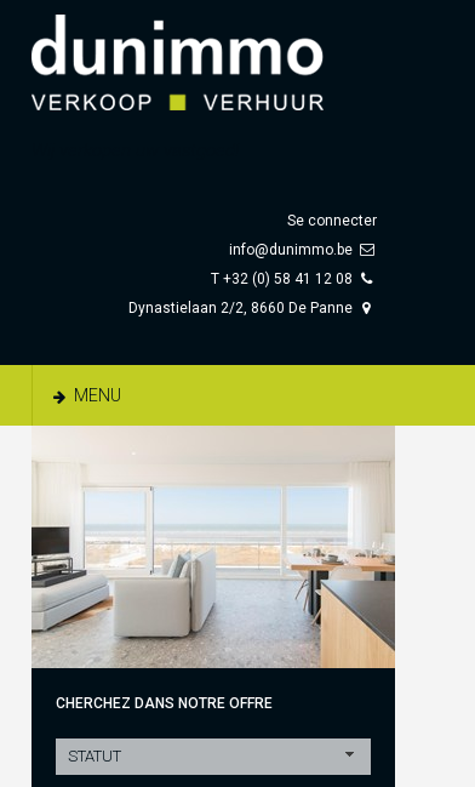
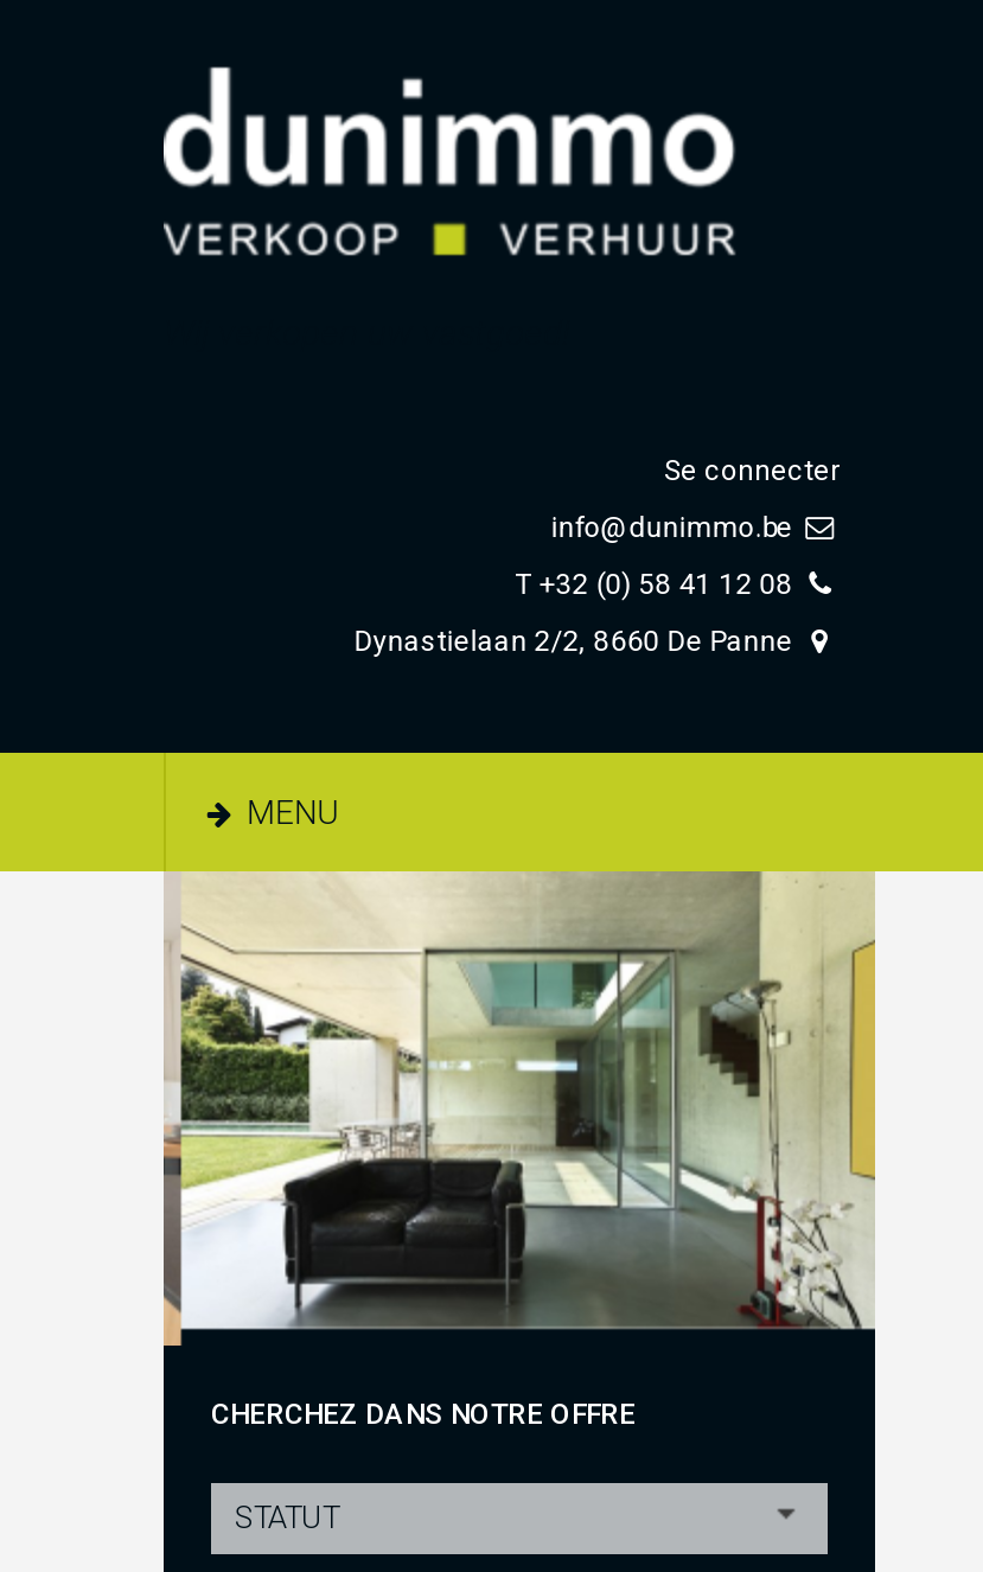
- [image]
+ [image]
